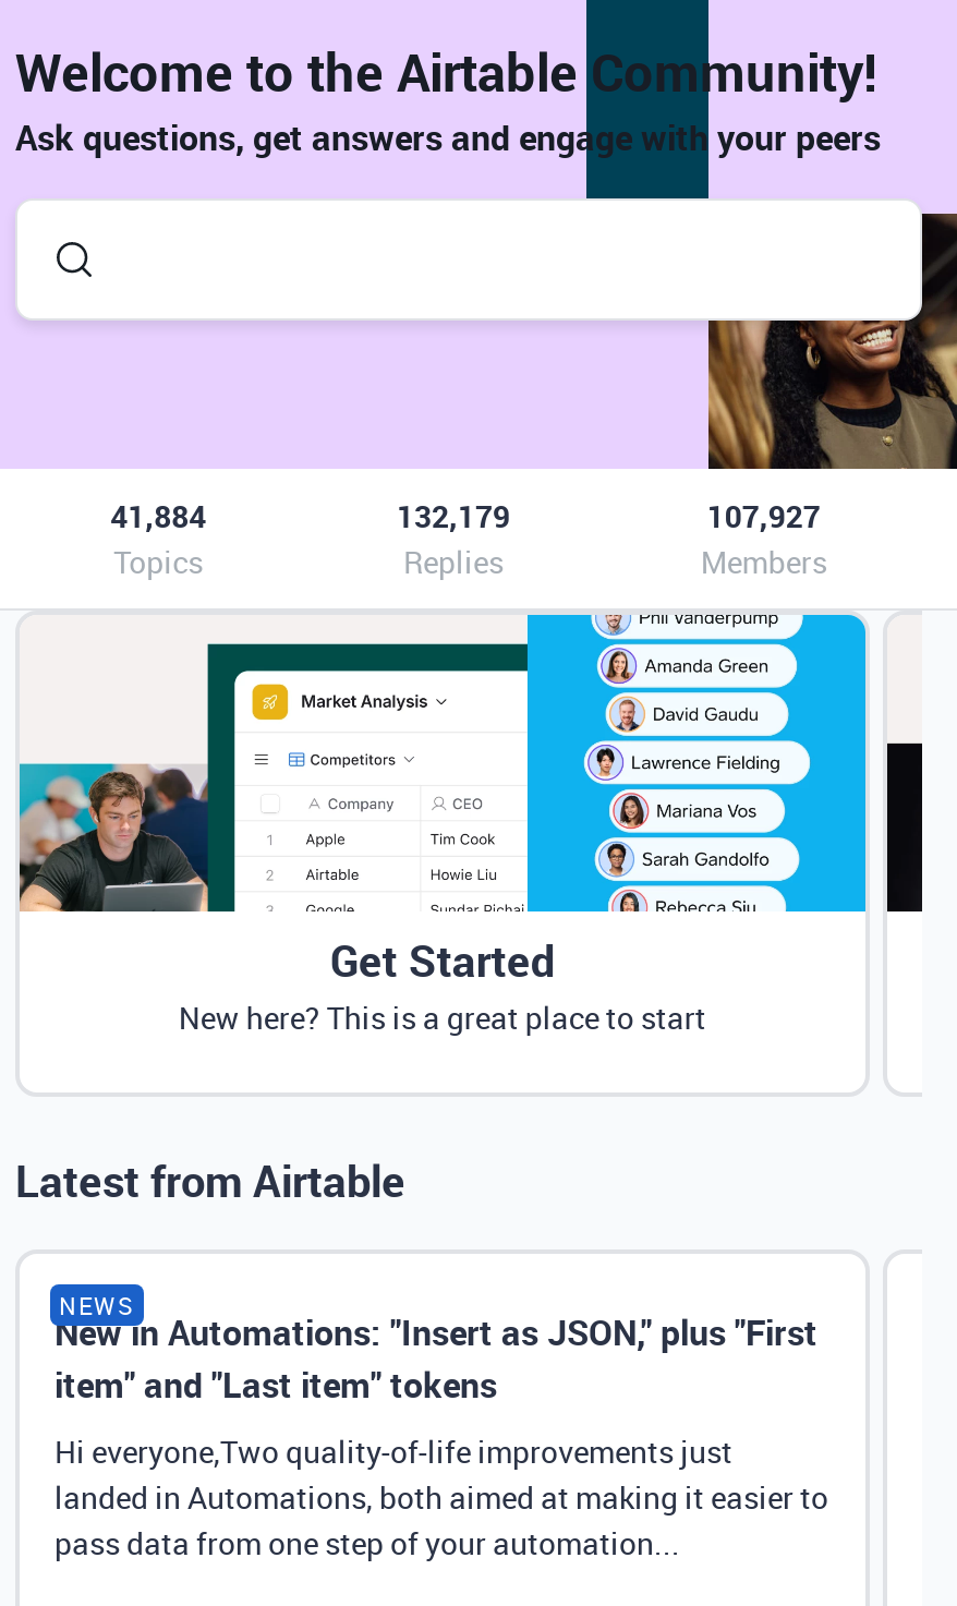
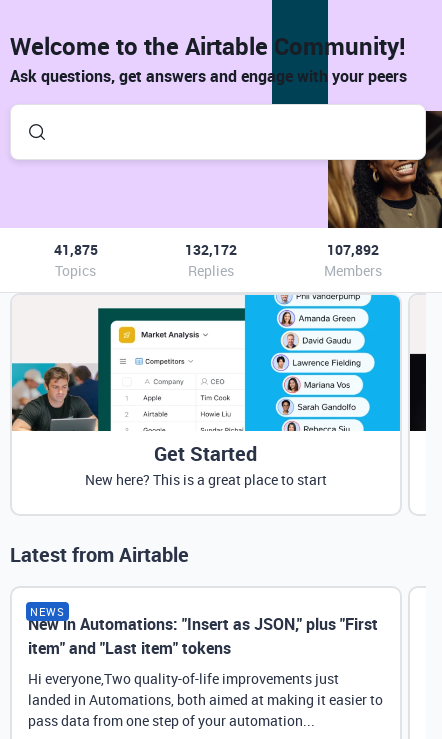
- 41,884
+ 41,875

- 132,179
+ 132,172

- 107,927
+ 107,892
